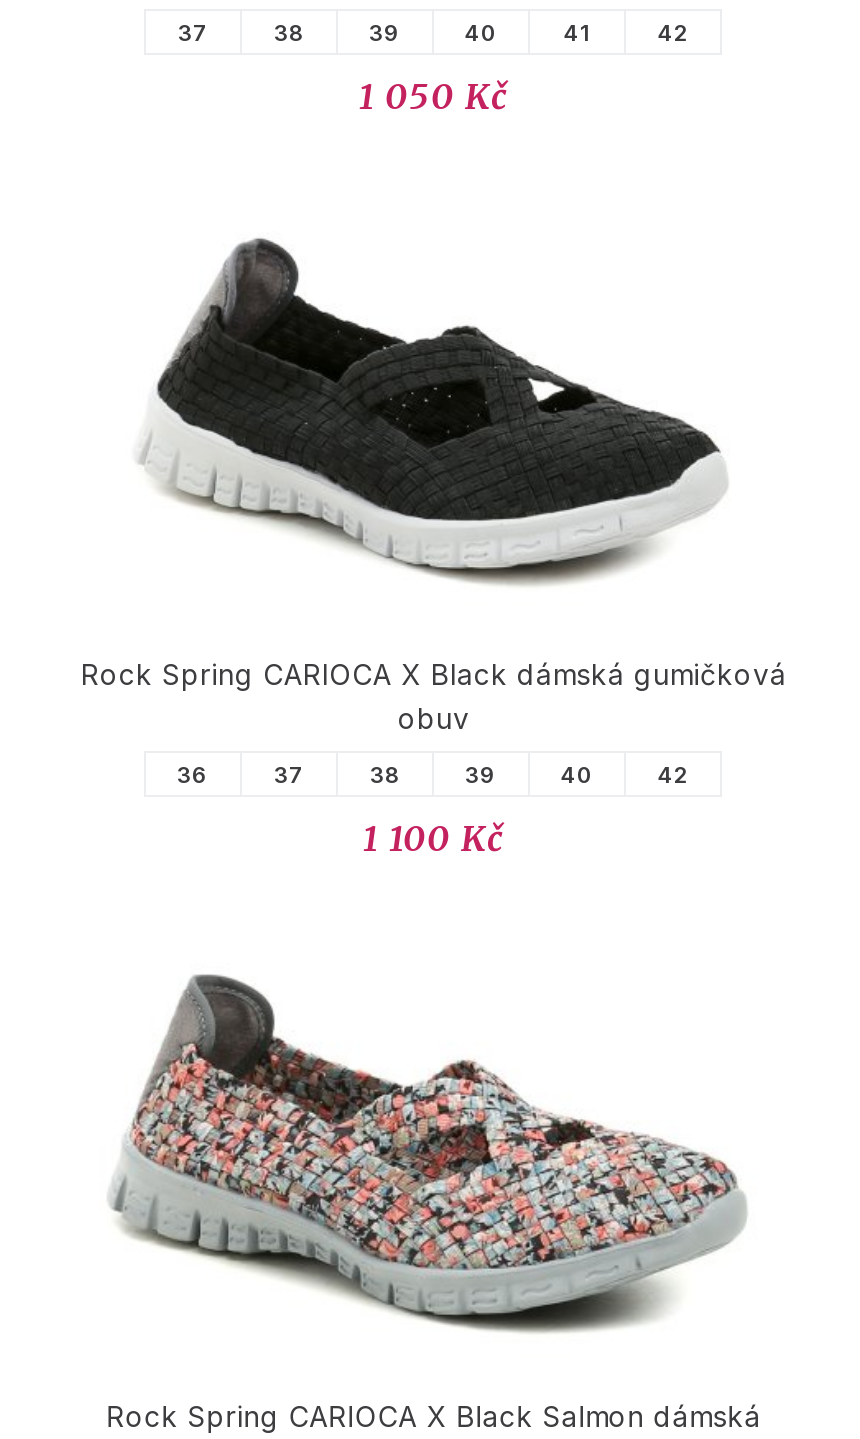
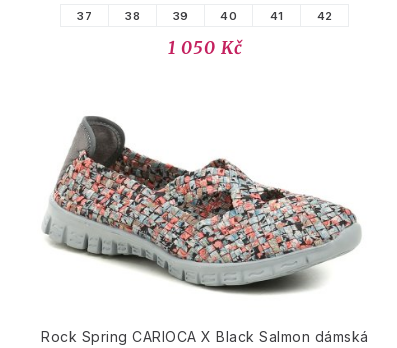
- [image]
- Rock Spring CARIOCA X Black dámská gumičková
- obuv
- 36
- 37
- 38
- 39
- 40
- 42
- 1 100 Kč
